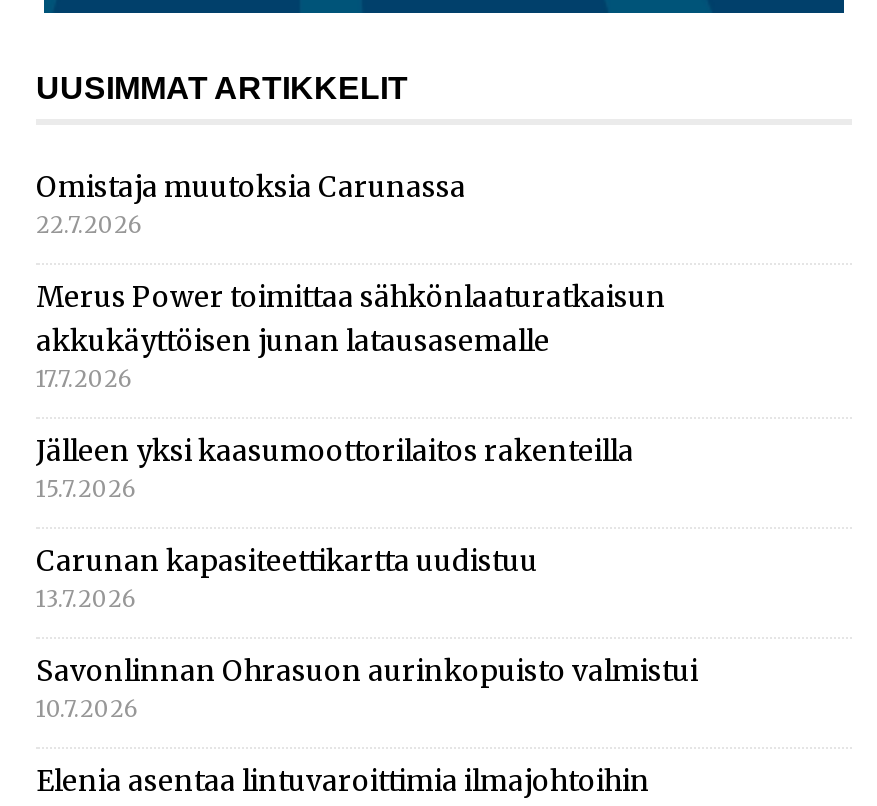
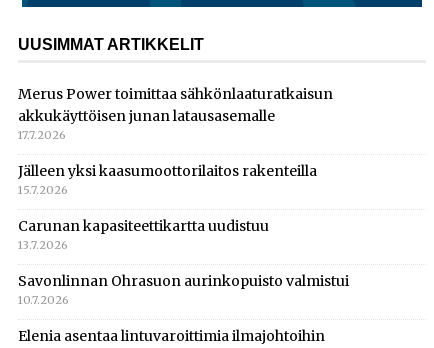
- Omistaja muutoksia Carunassa
- 22.7.2026
